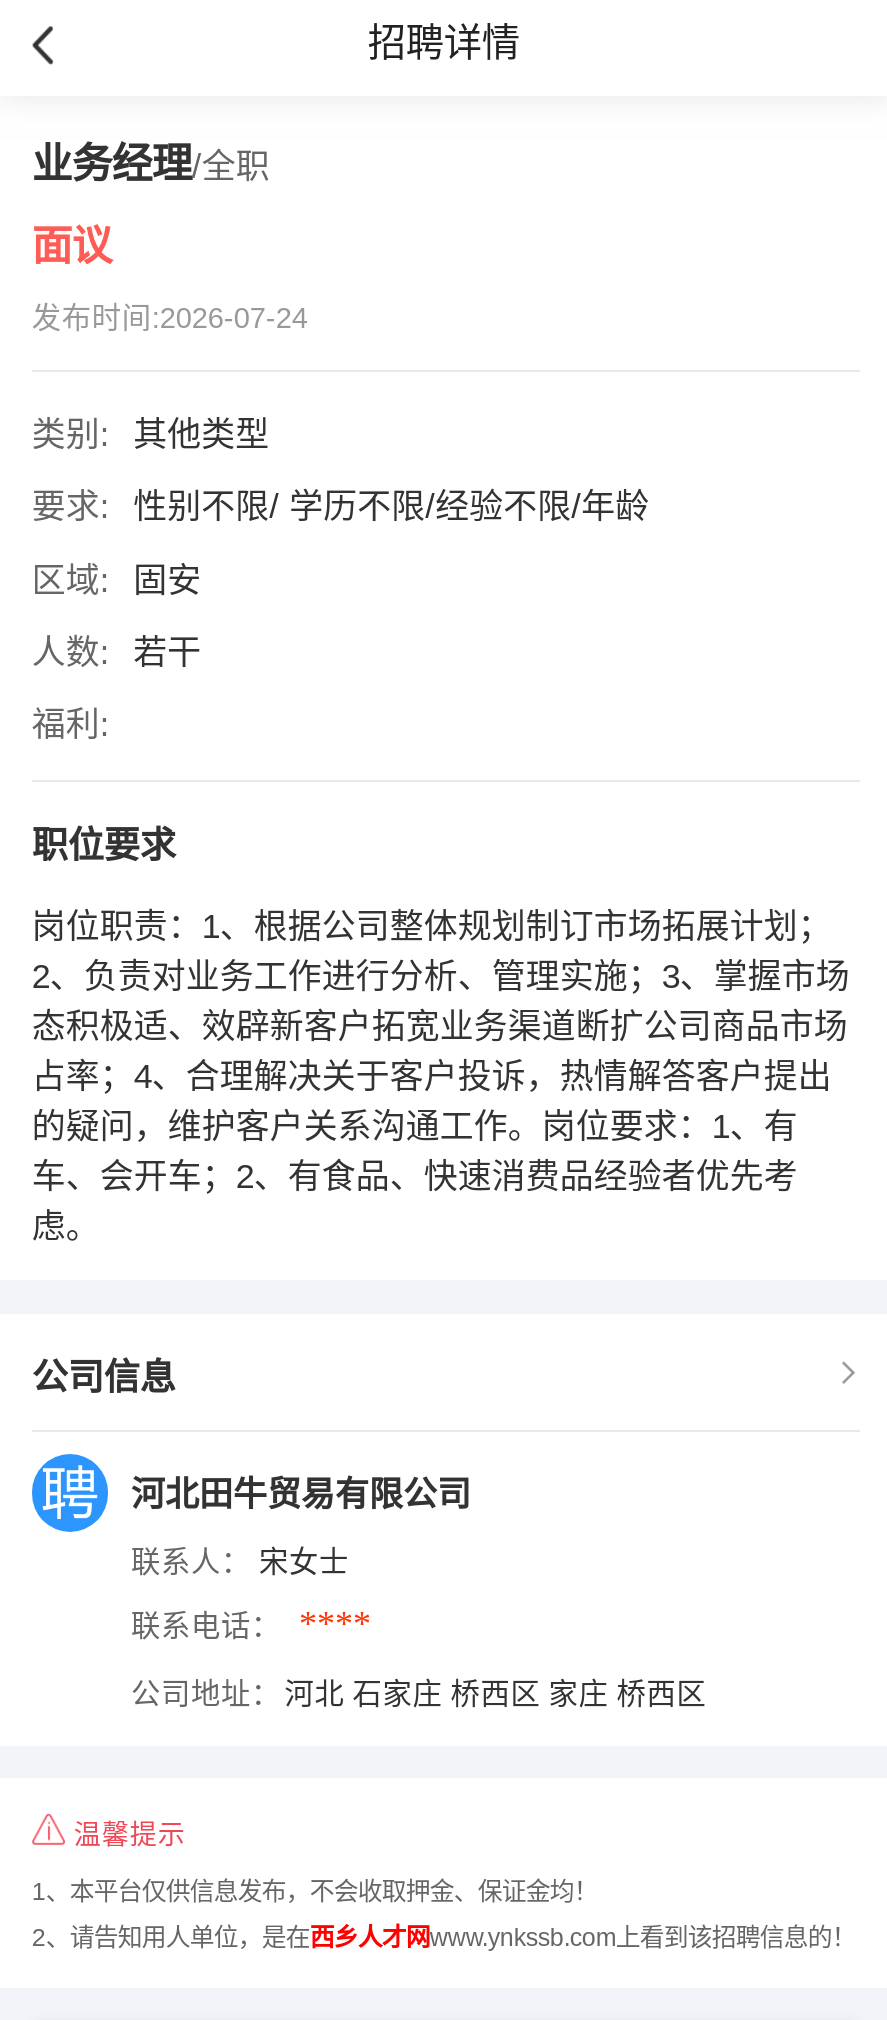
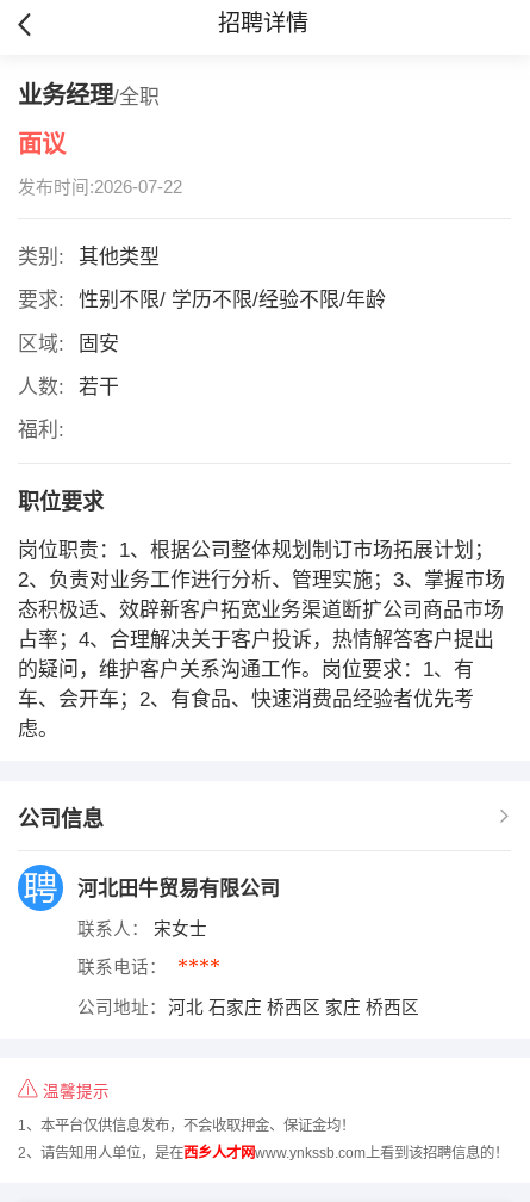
- 发布时间:2026-07-24
+ 发布时间:2026-07-22
